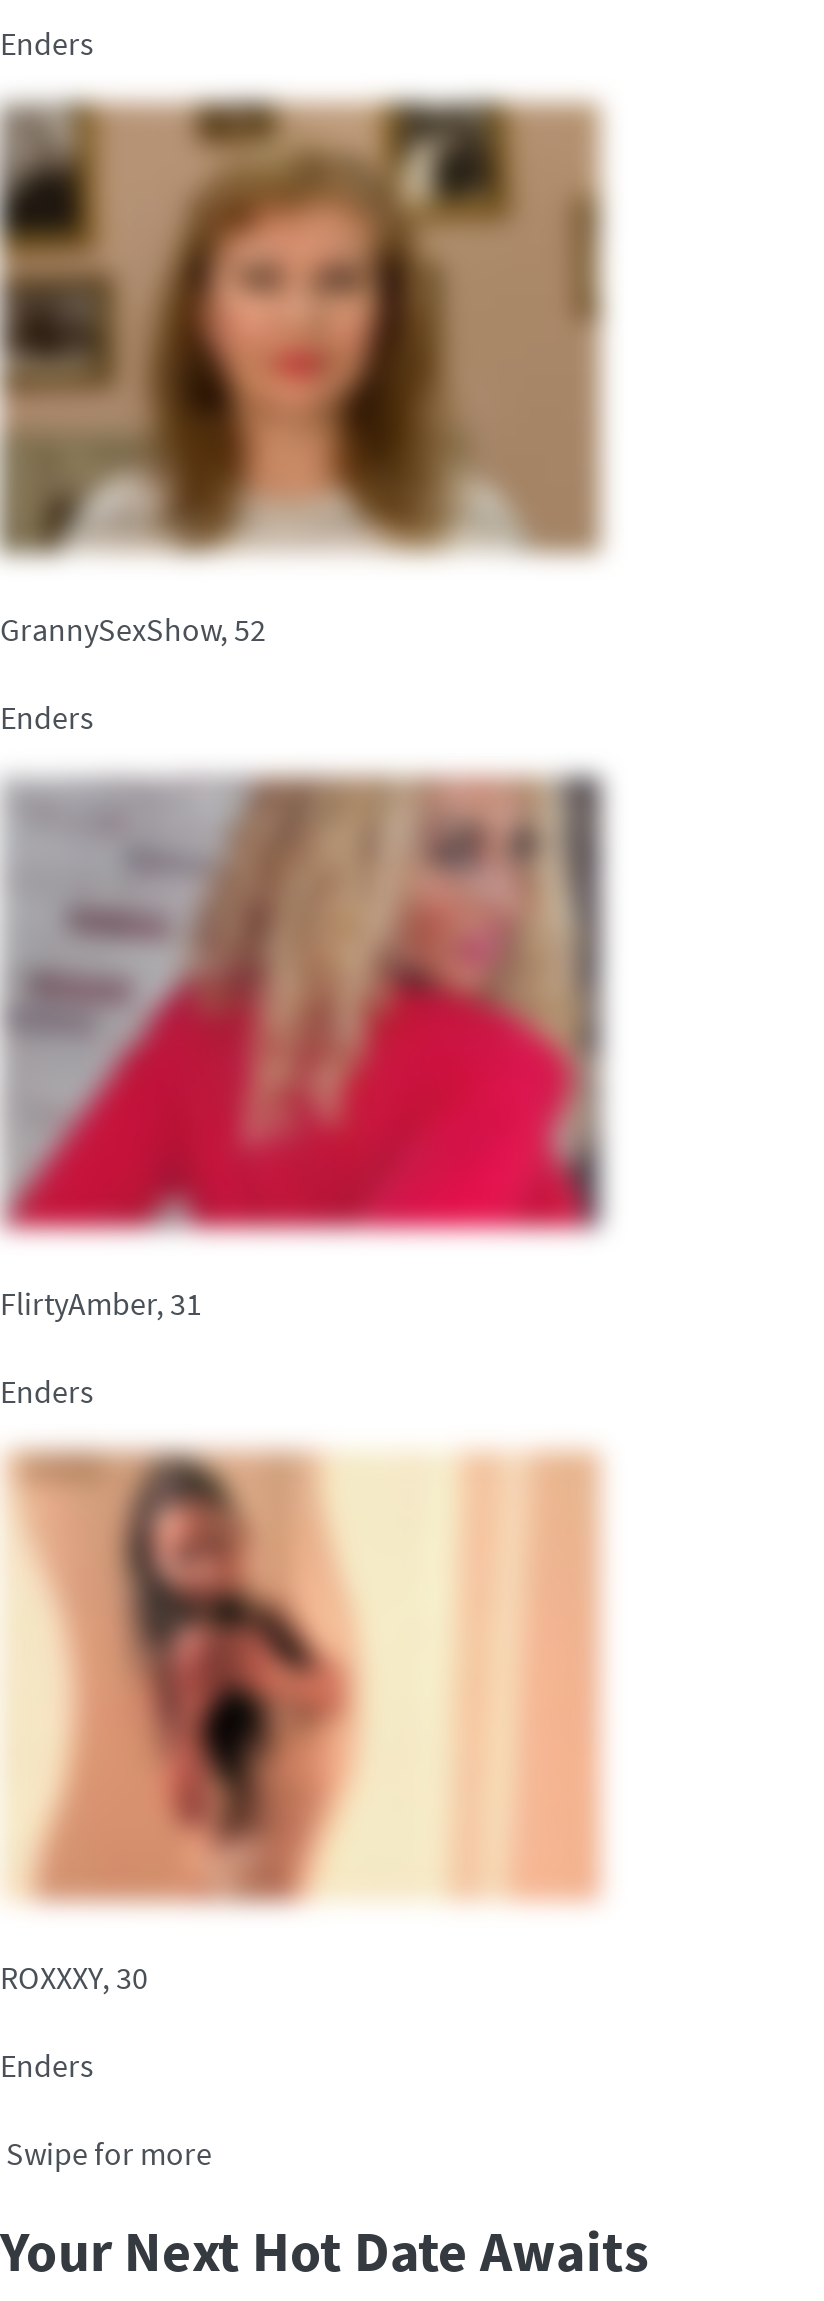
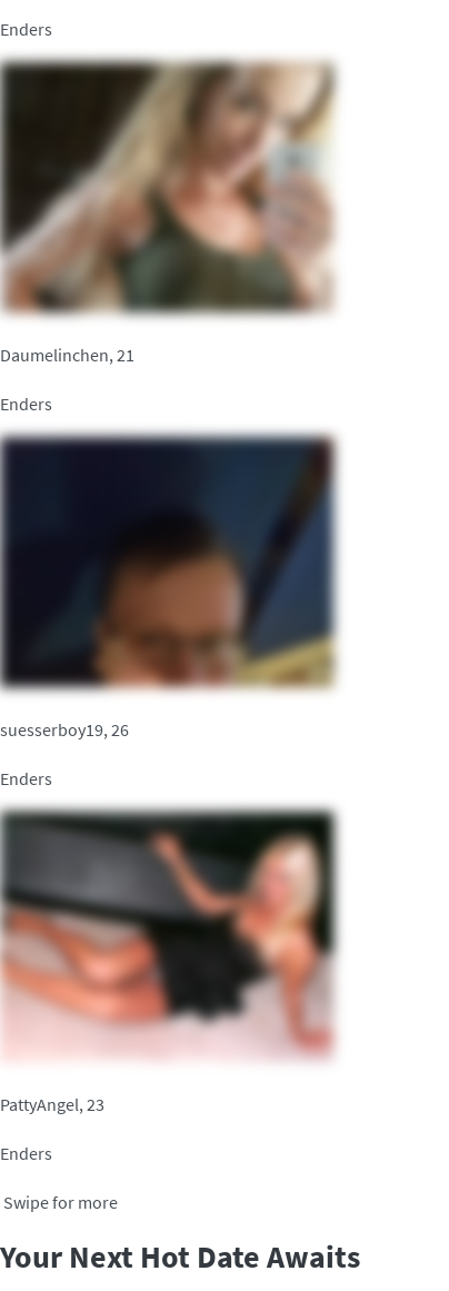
- [image]
- GrannySexShow, 52
+ [image]
+ Daumelinchen, 21

- [image]
- FlirtyAmber, 31
+ [image]
+ suesserboy19, 26

- [image]
- ROXXXY, 30
+ [image]
+ PattyAngel, 23
